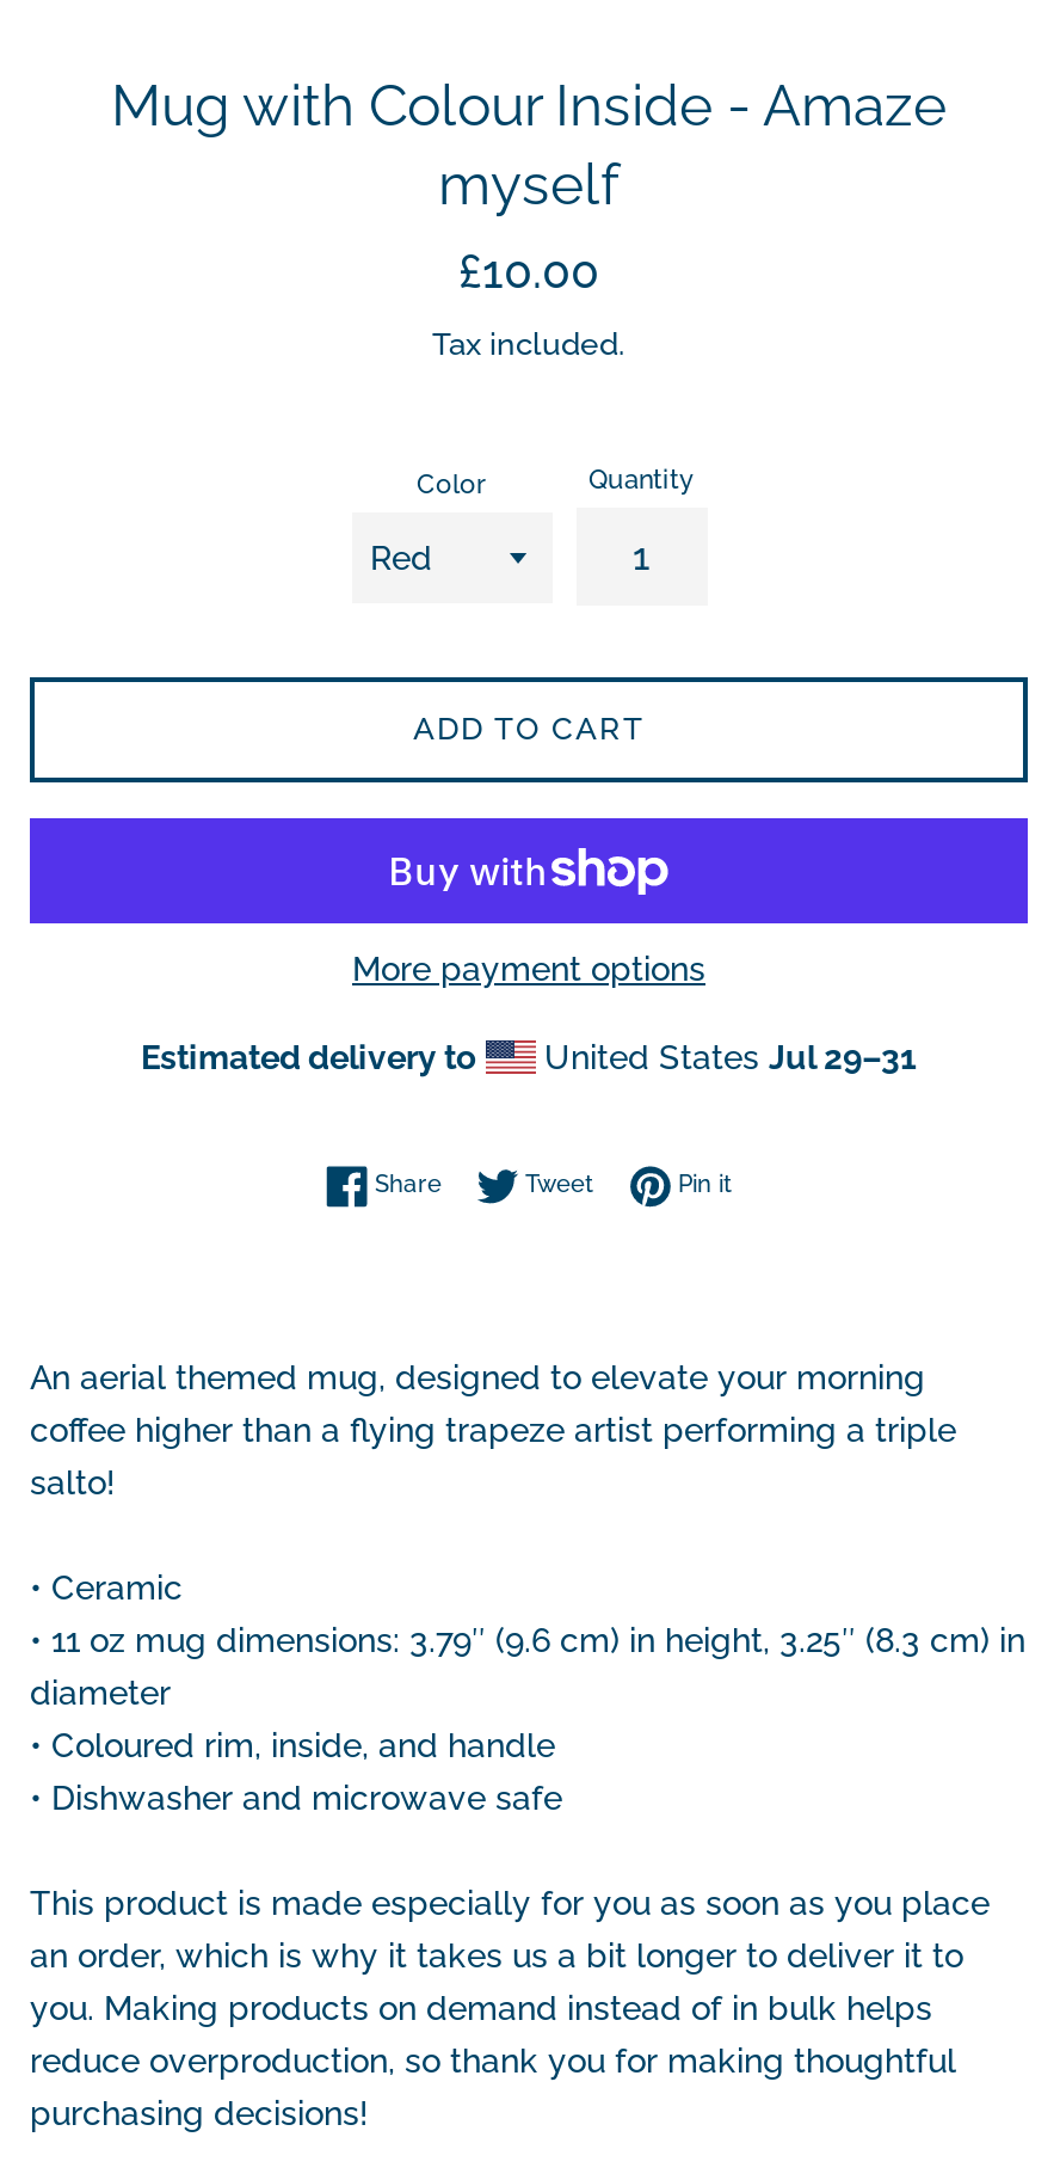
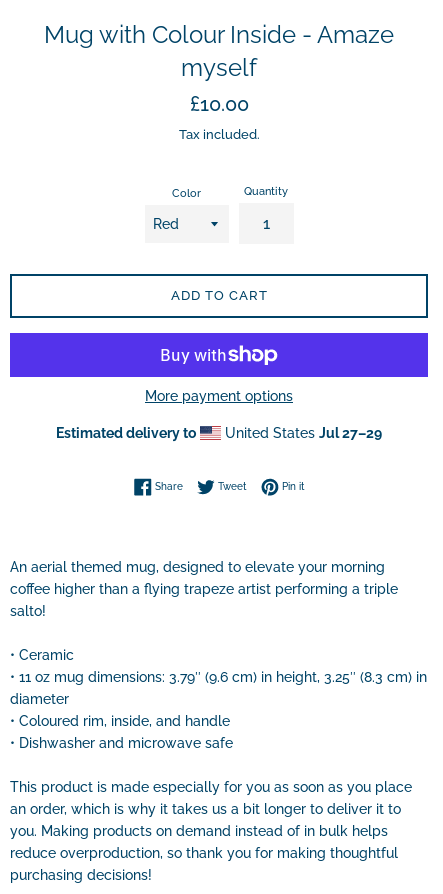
- United States Jul 29–31
+ United States Jul 27–29
